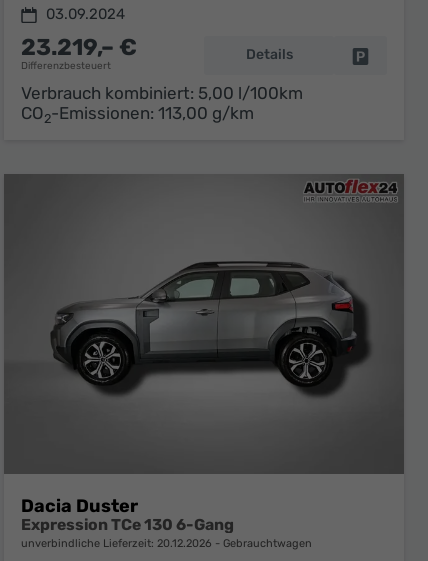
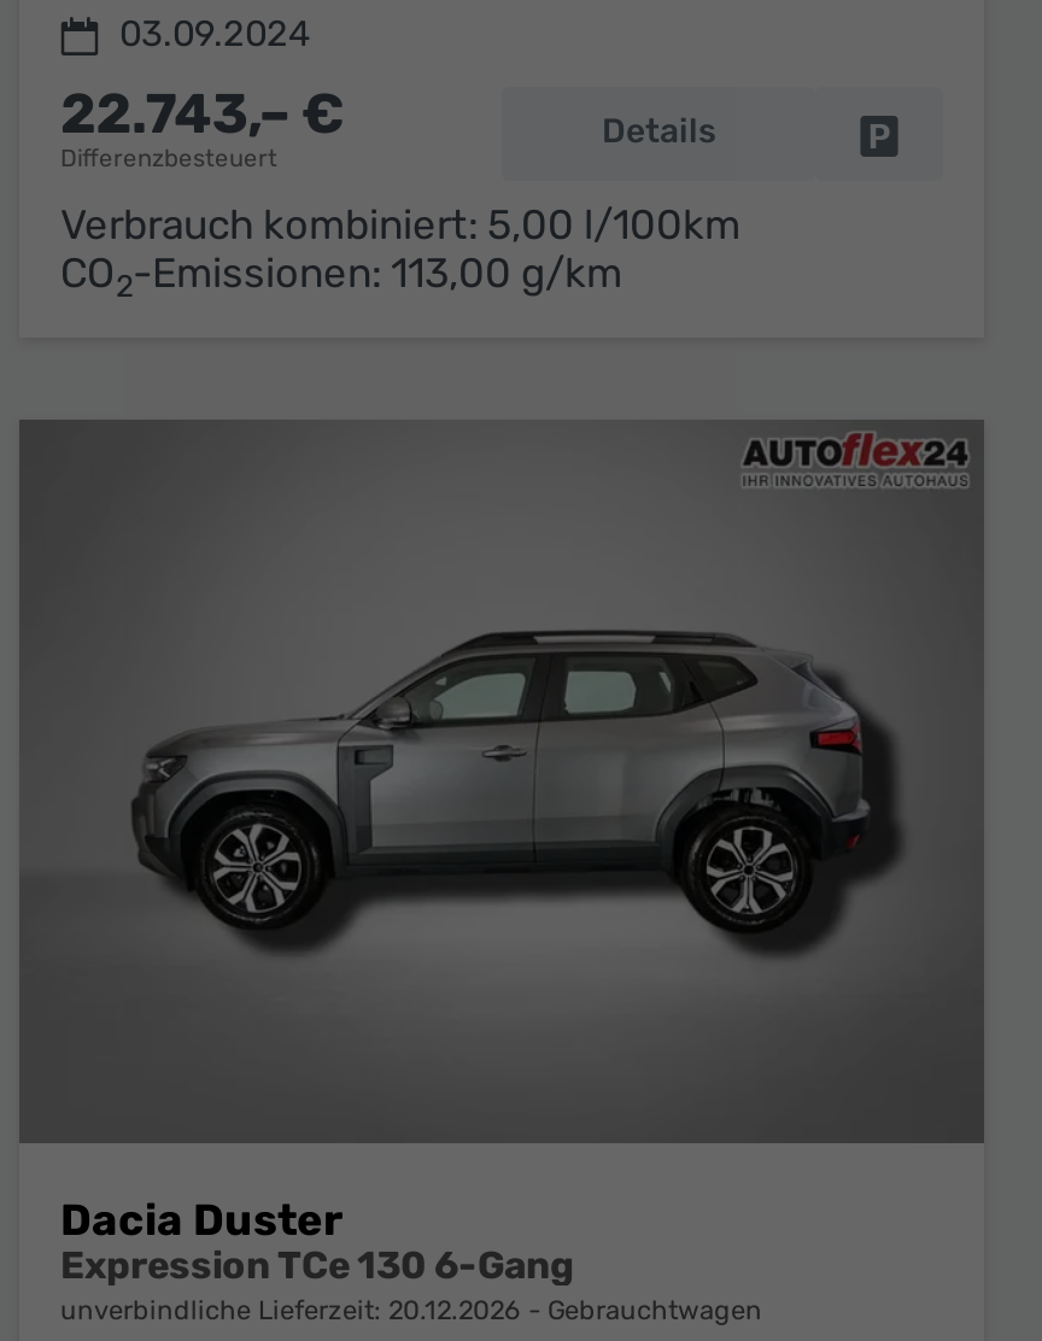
- 23.219,– €
+ 22.743,– €
